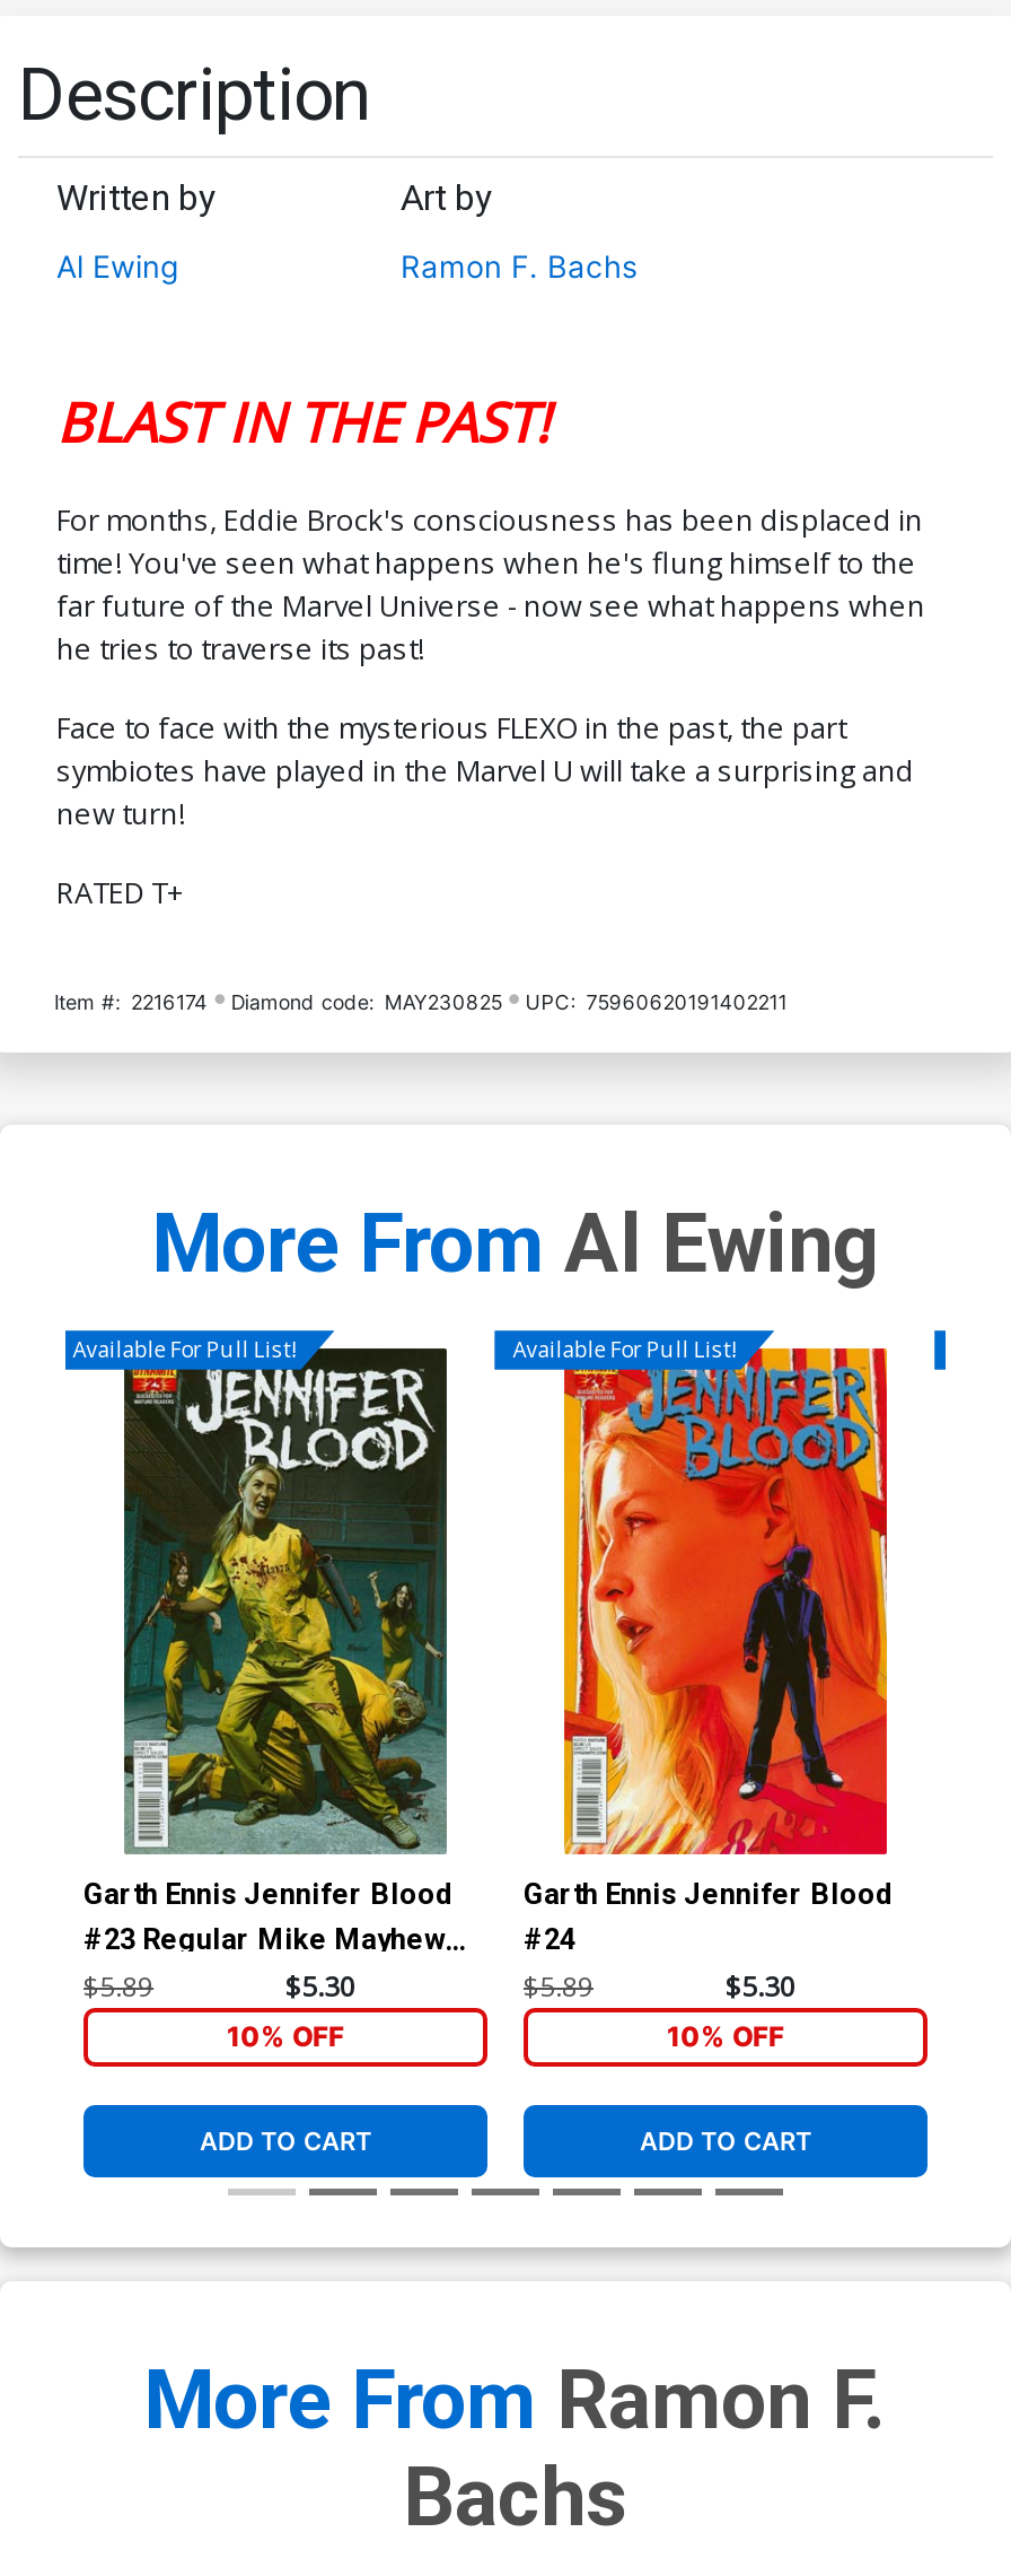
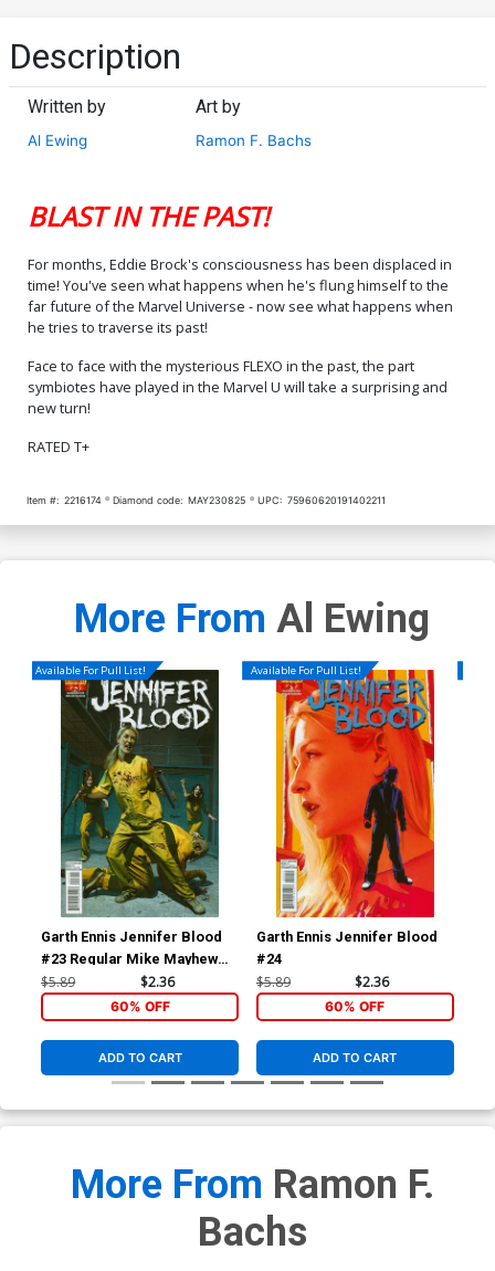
- $5.30
+ $2.36

- $5.30
+ $2.36

- 10% OFF
+ 60% OFF

- 10% OFF
+ 60% OFF
